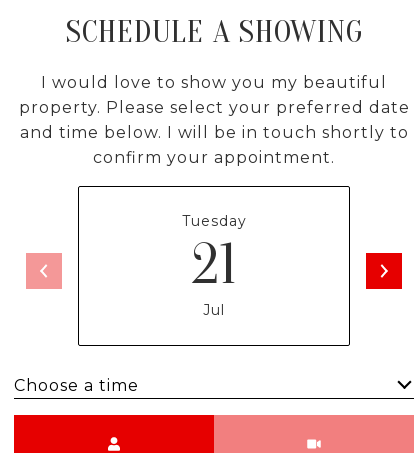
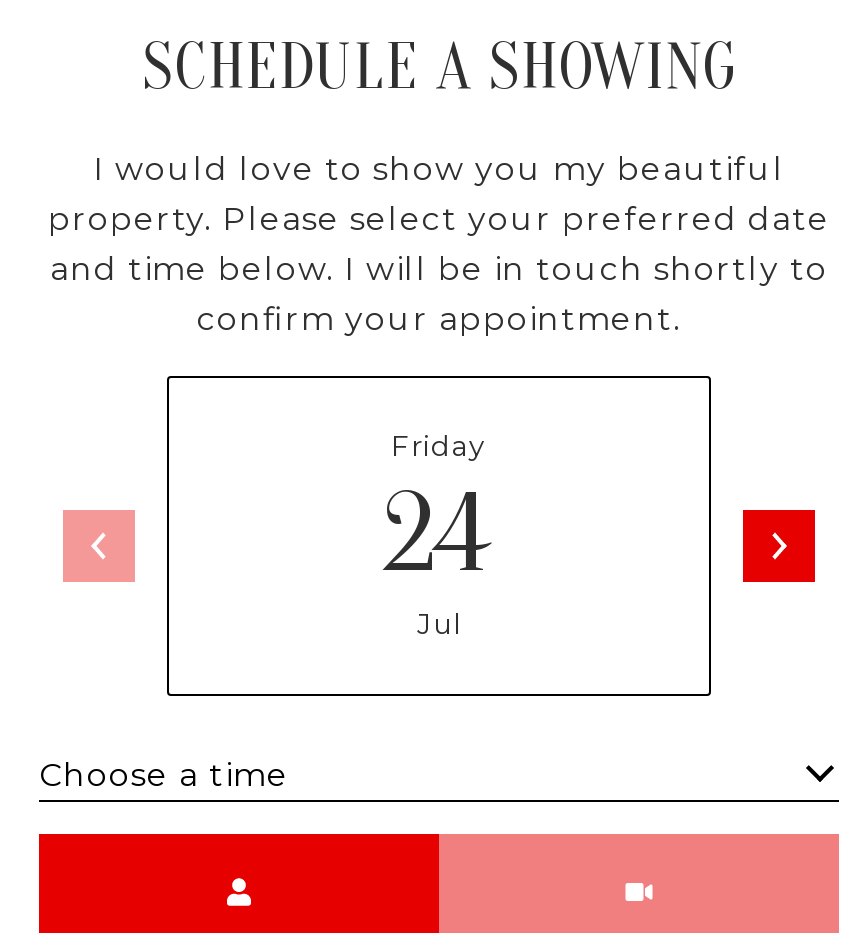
- Tuesday
- 21
+ Friday
+ 24
